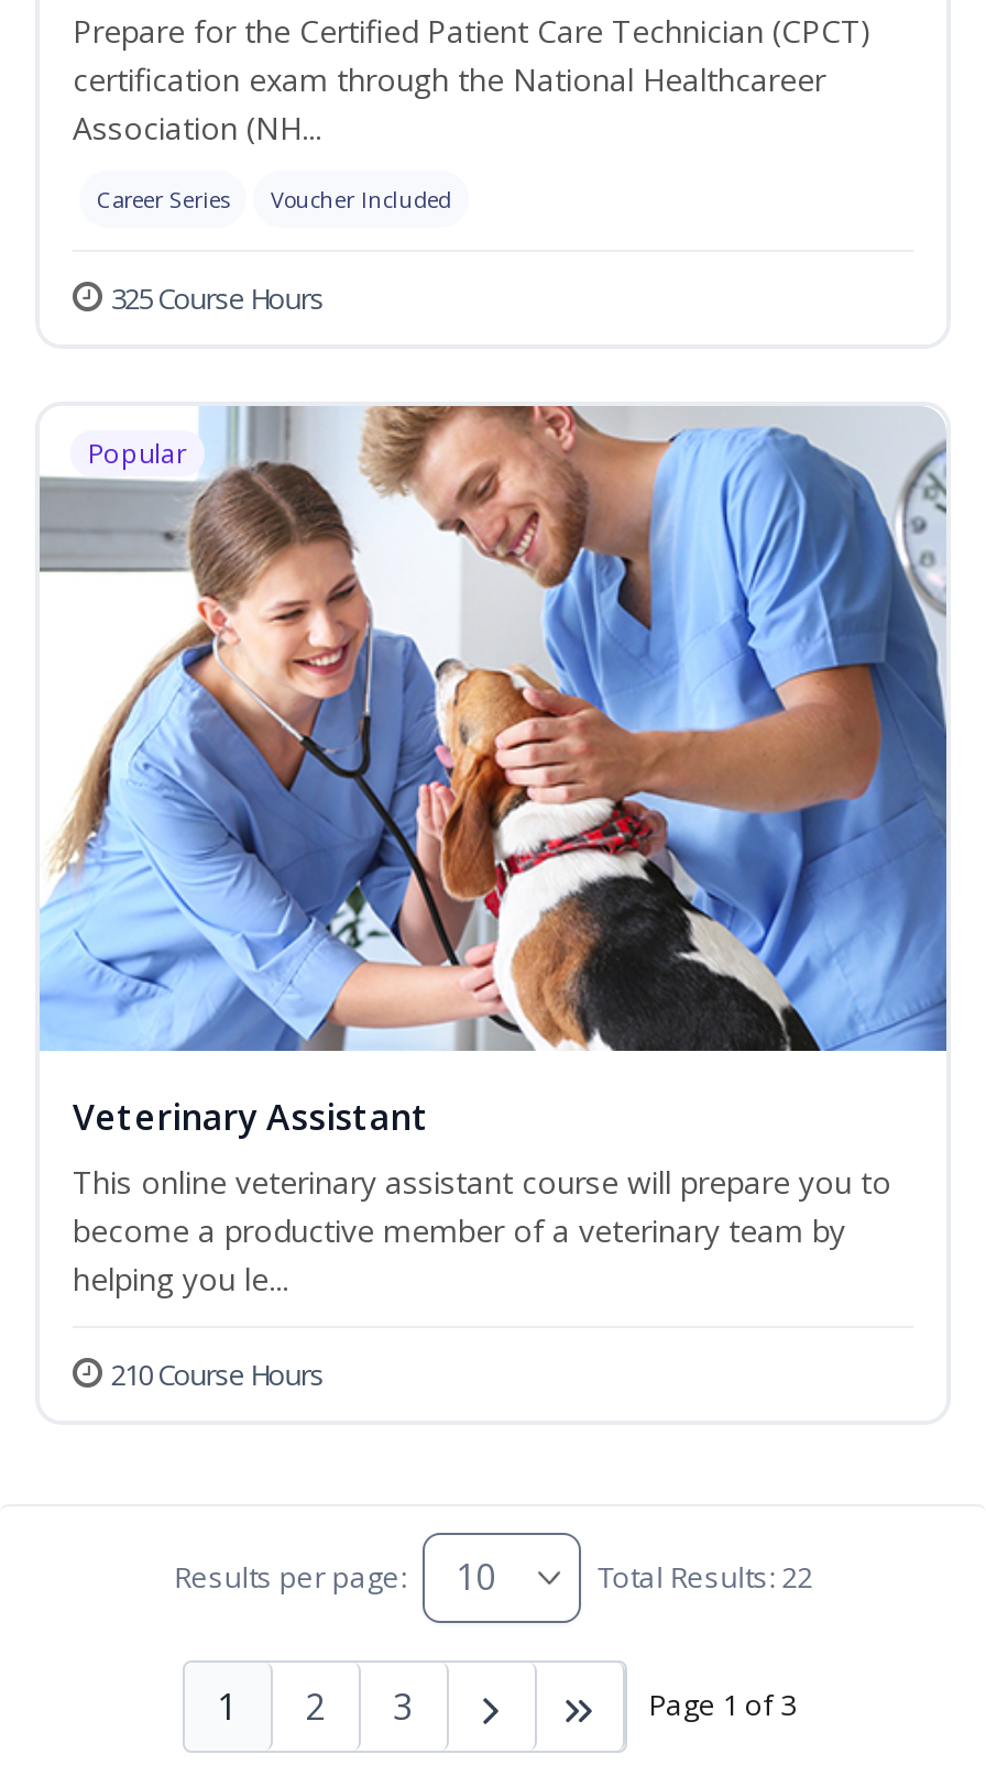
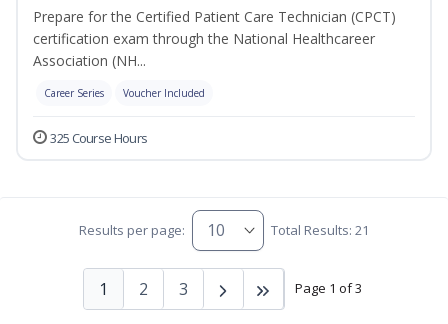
- [image]
- Popular

- Veterinary Assistant
- This online veterinary assistant course will prepare you to
- become a productive member of a veterinary team by
- helping you le...
- 210 Course Hours

- Total Results: 22
+ Total Results: 21
